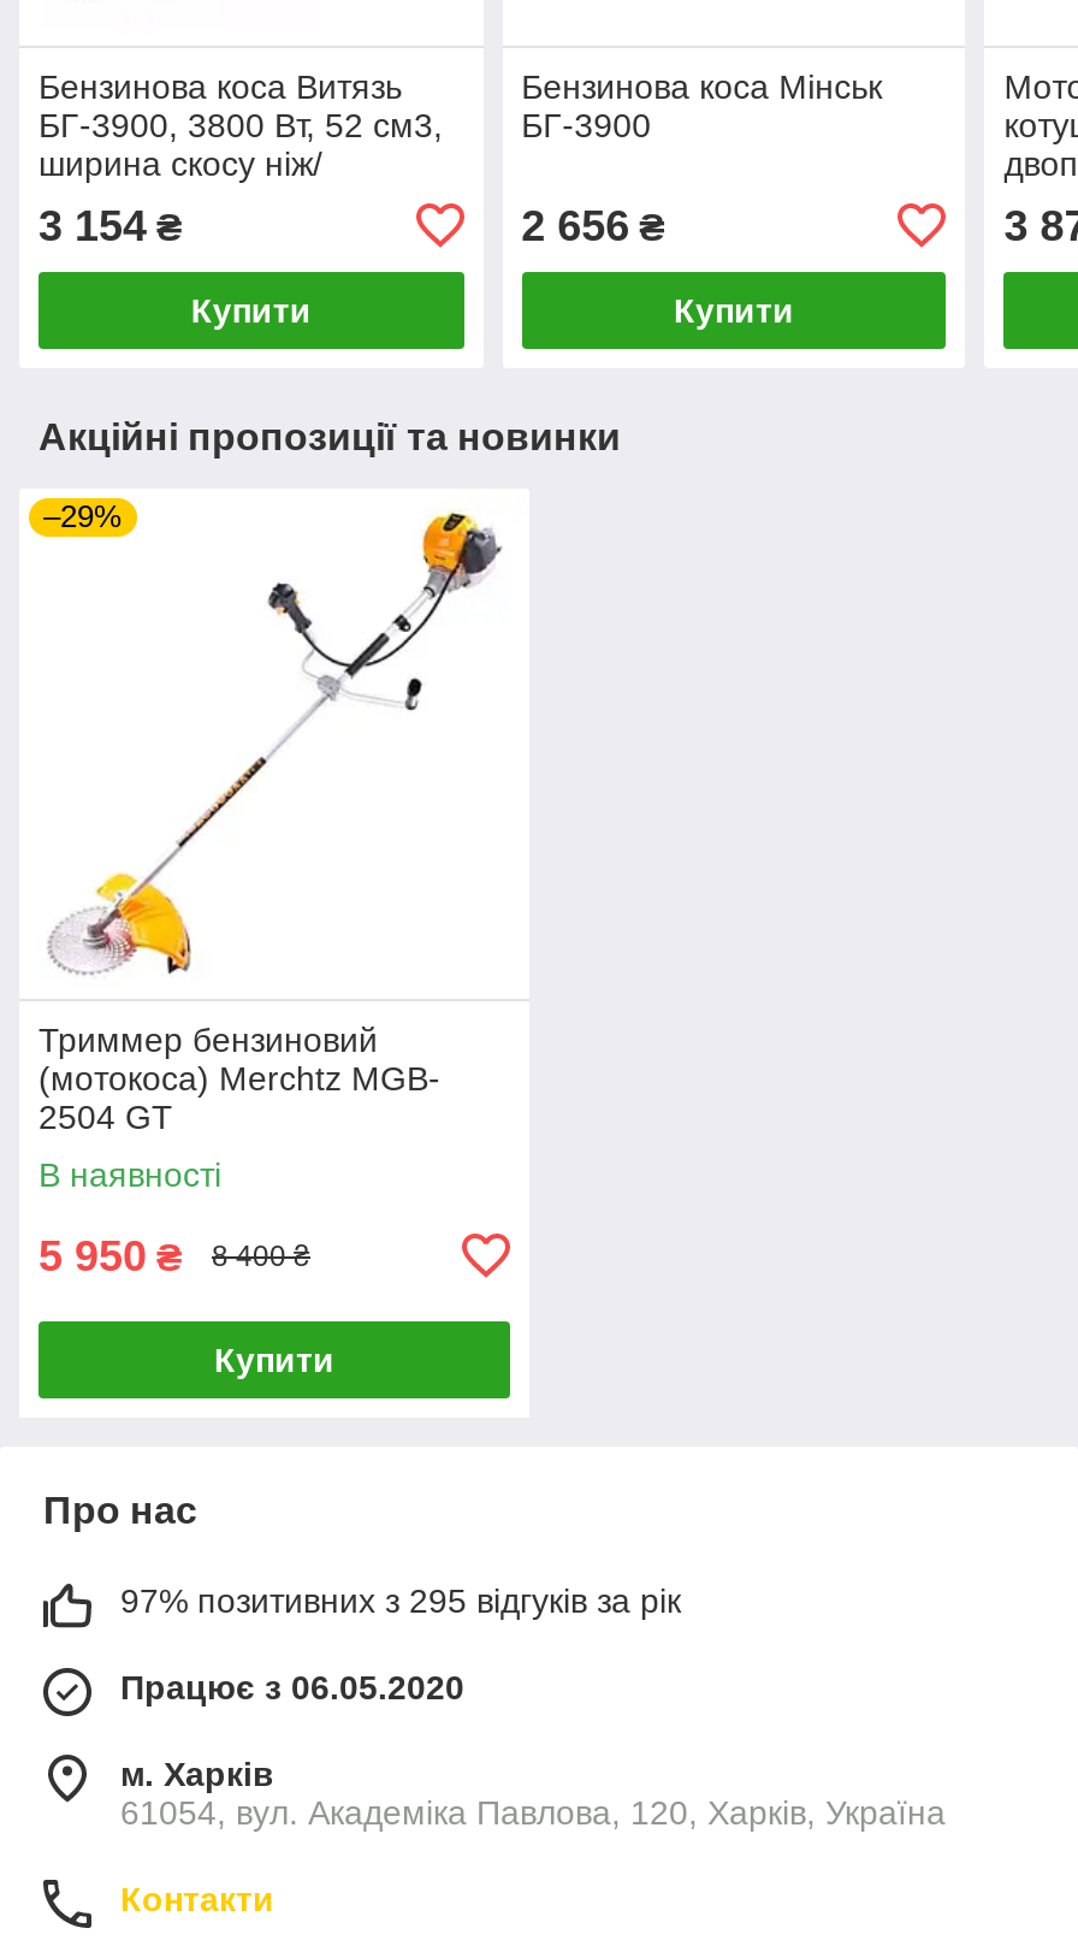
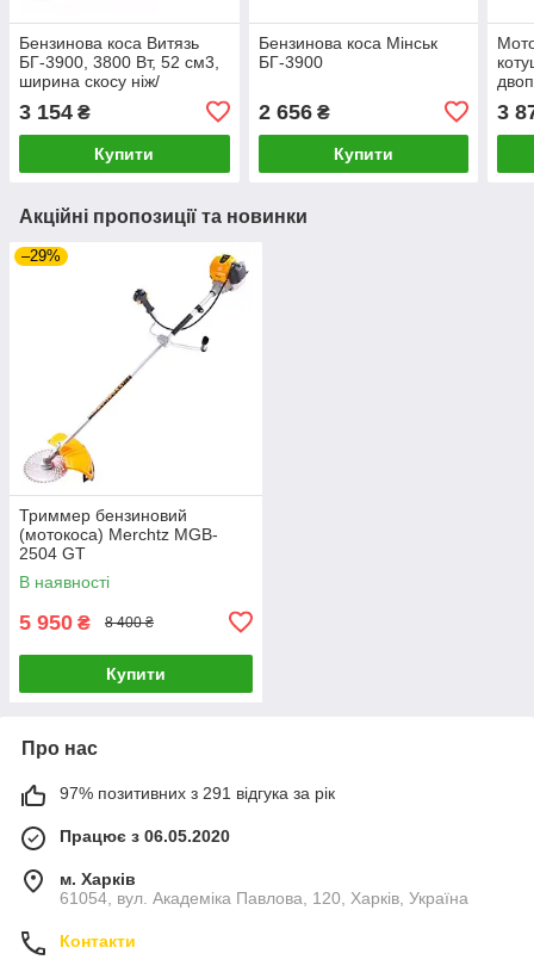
- 97% позитивних з 295 відгуків за рік
+ 97% позитивних з 291 відгука за рік
